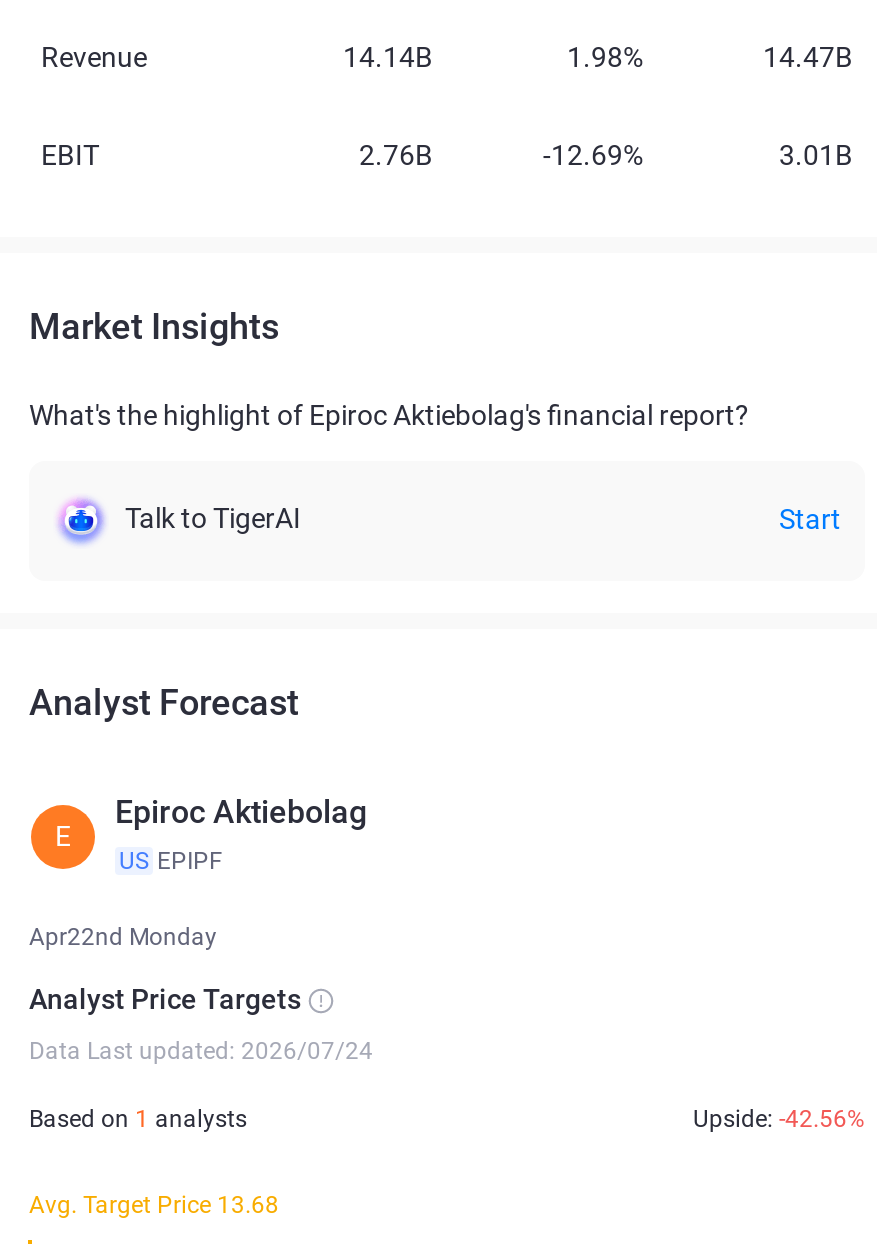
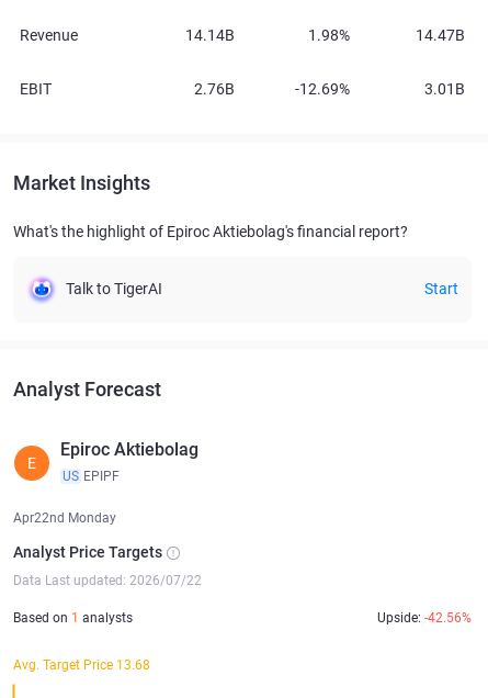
- Data Last updated: 2026/07/24
+ Data Last updated: 2026/07/22
